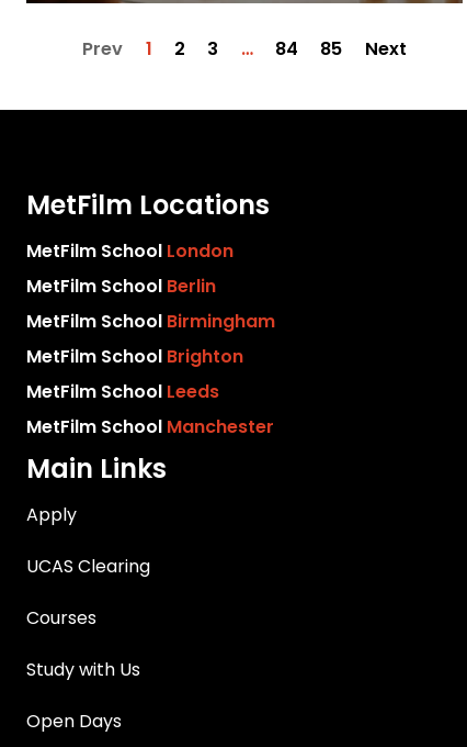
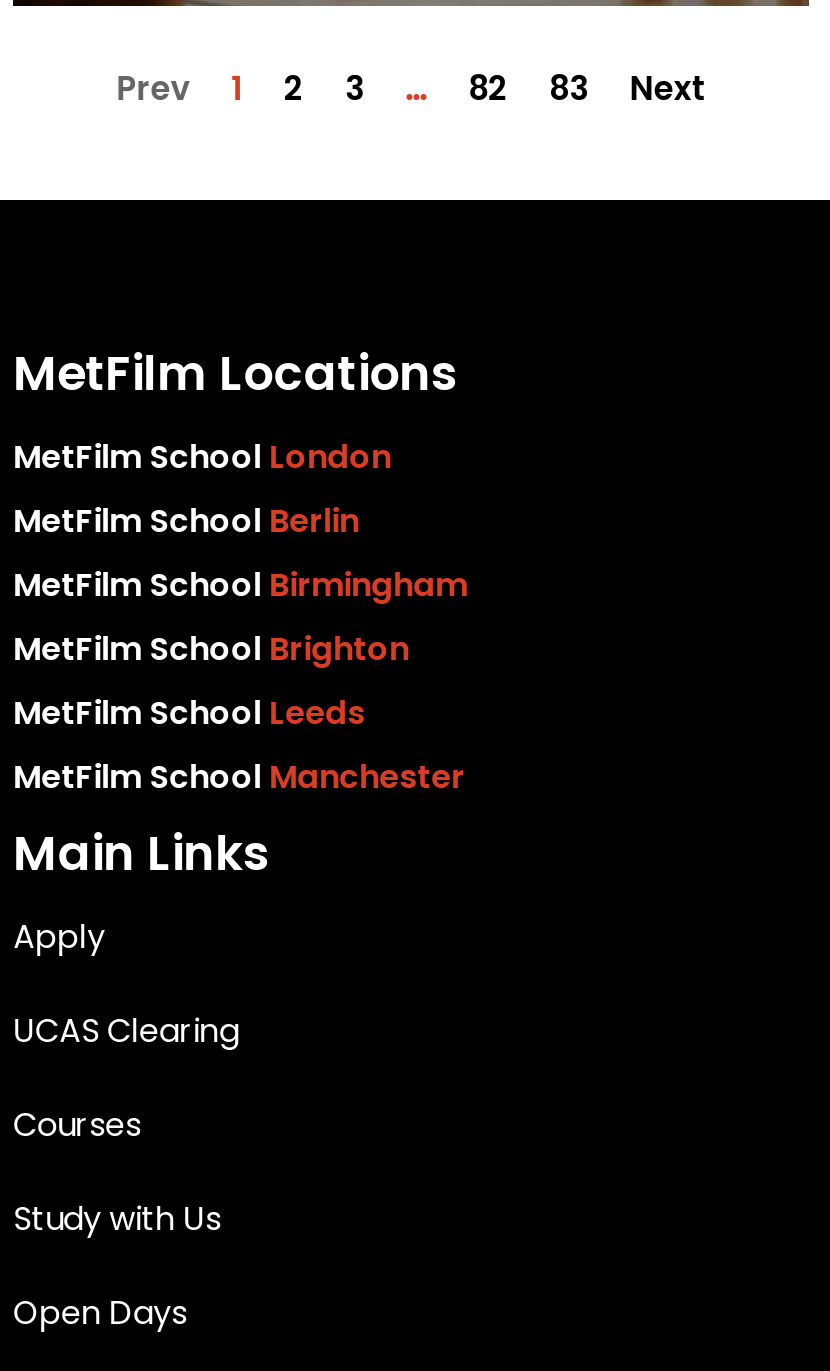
- 84
+ 82

- 85
+ 83
